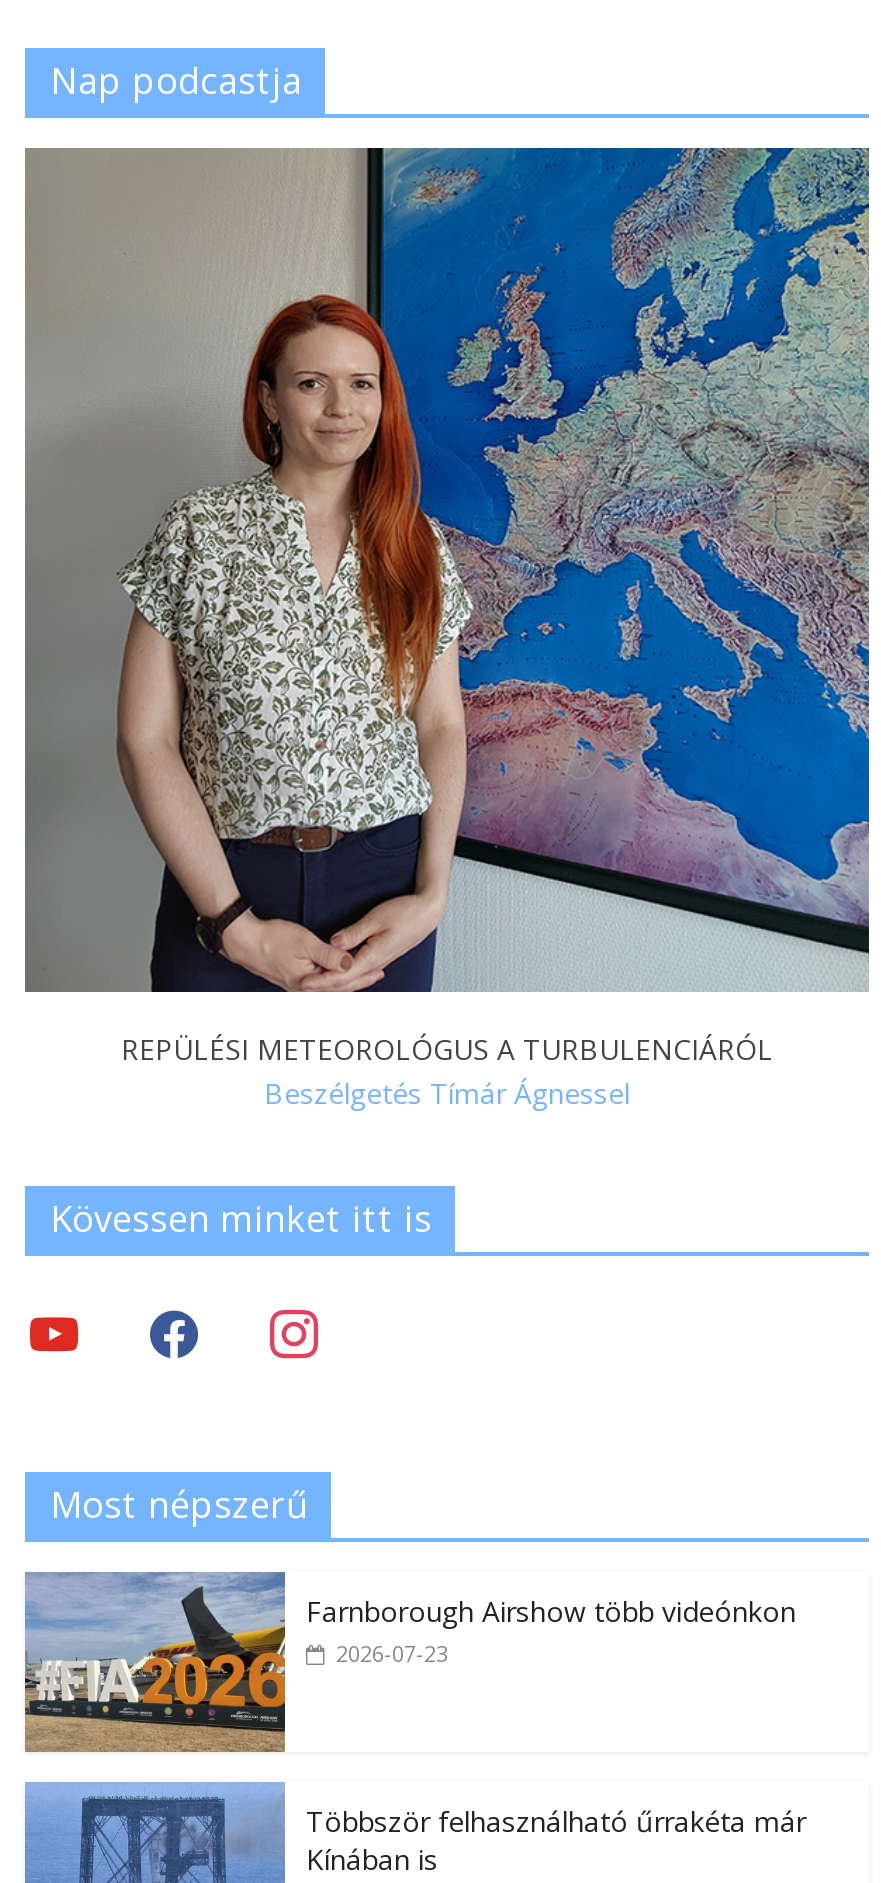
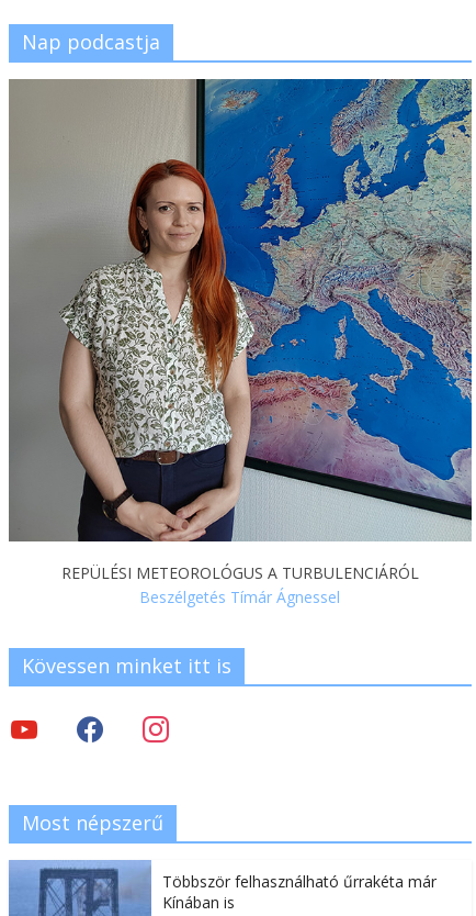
- [image]
- Farnborough Airshow több videónkon
- 2026-07-23
